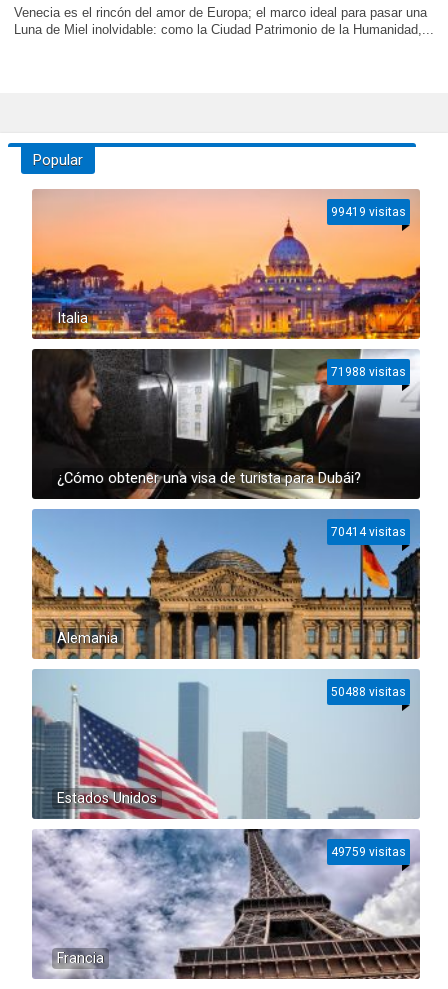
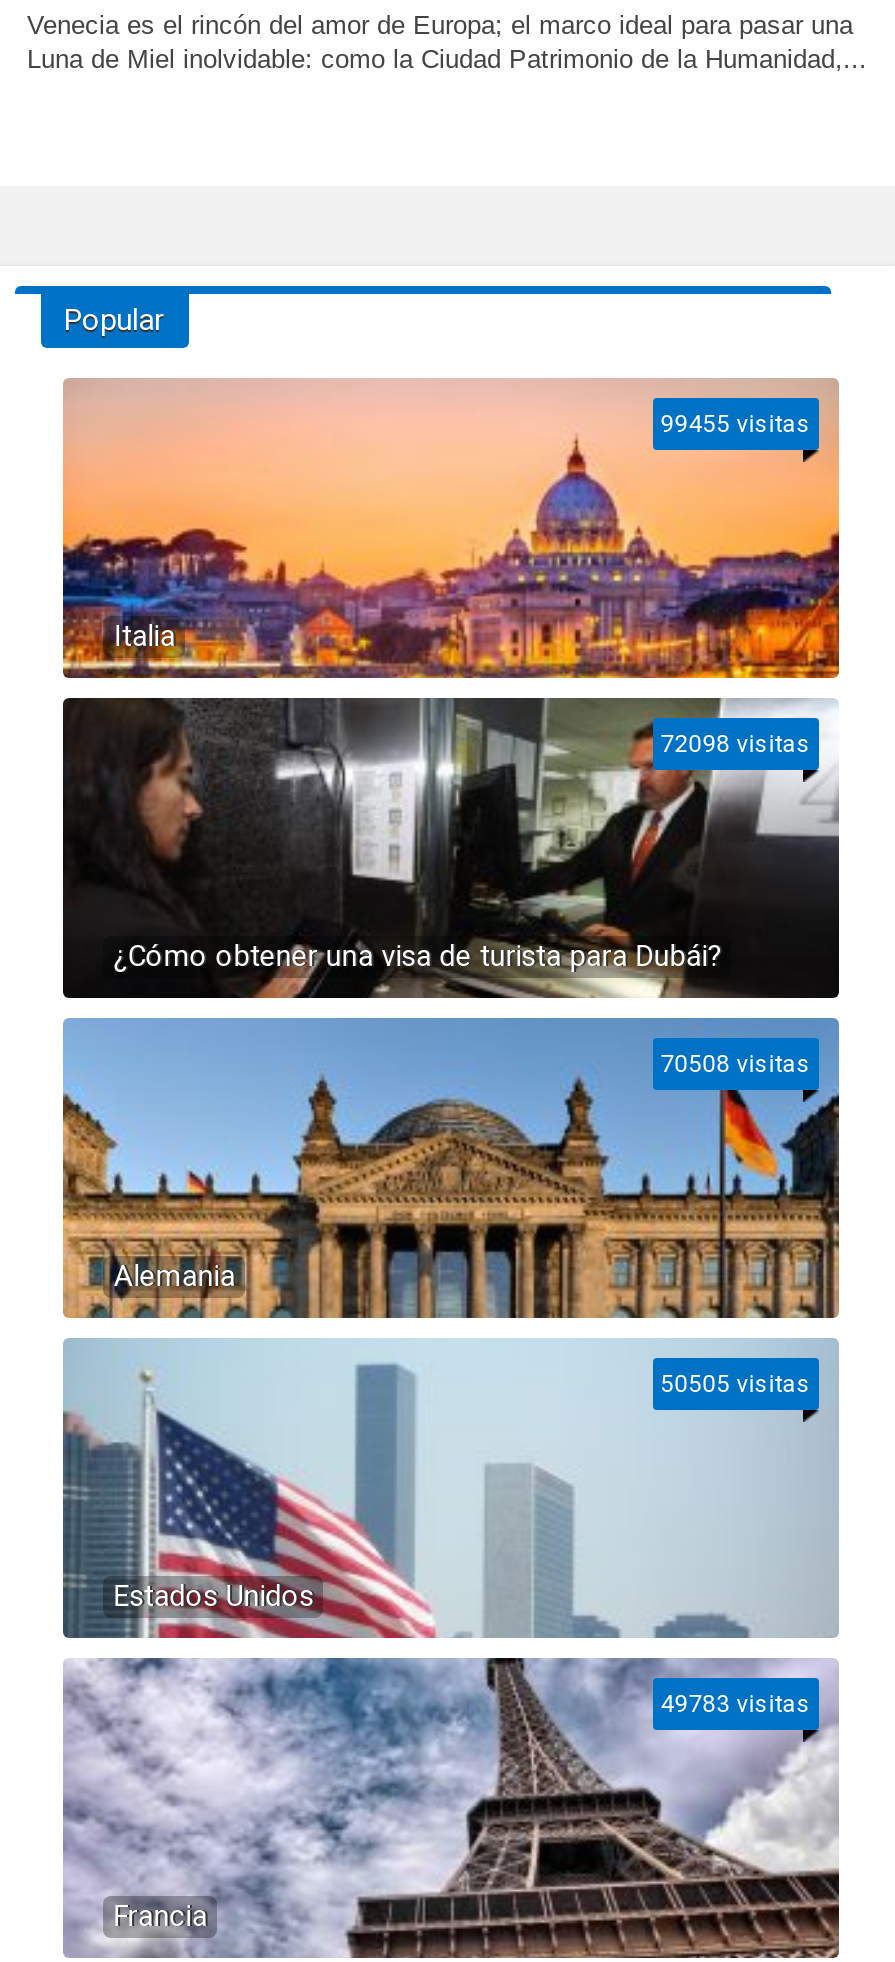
- 99419 visitas
+ 99455 visitas

- 71988 visitas
+ 72098 visitas

- 70414 visitas
+ 70508 visitas

- 50488 visitas
+ 50505 visitas

- 49759 visitas
+ 49783 visitas
